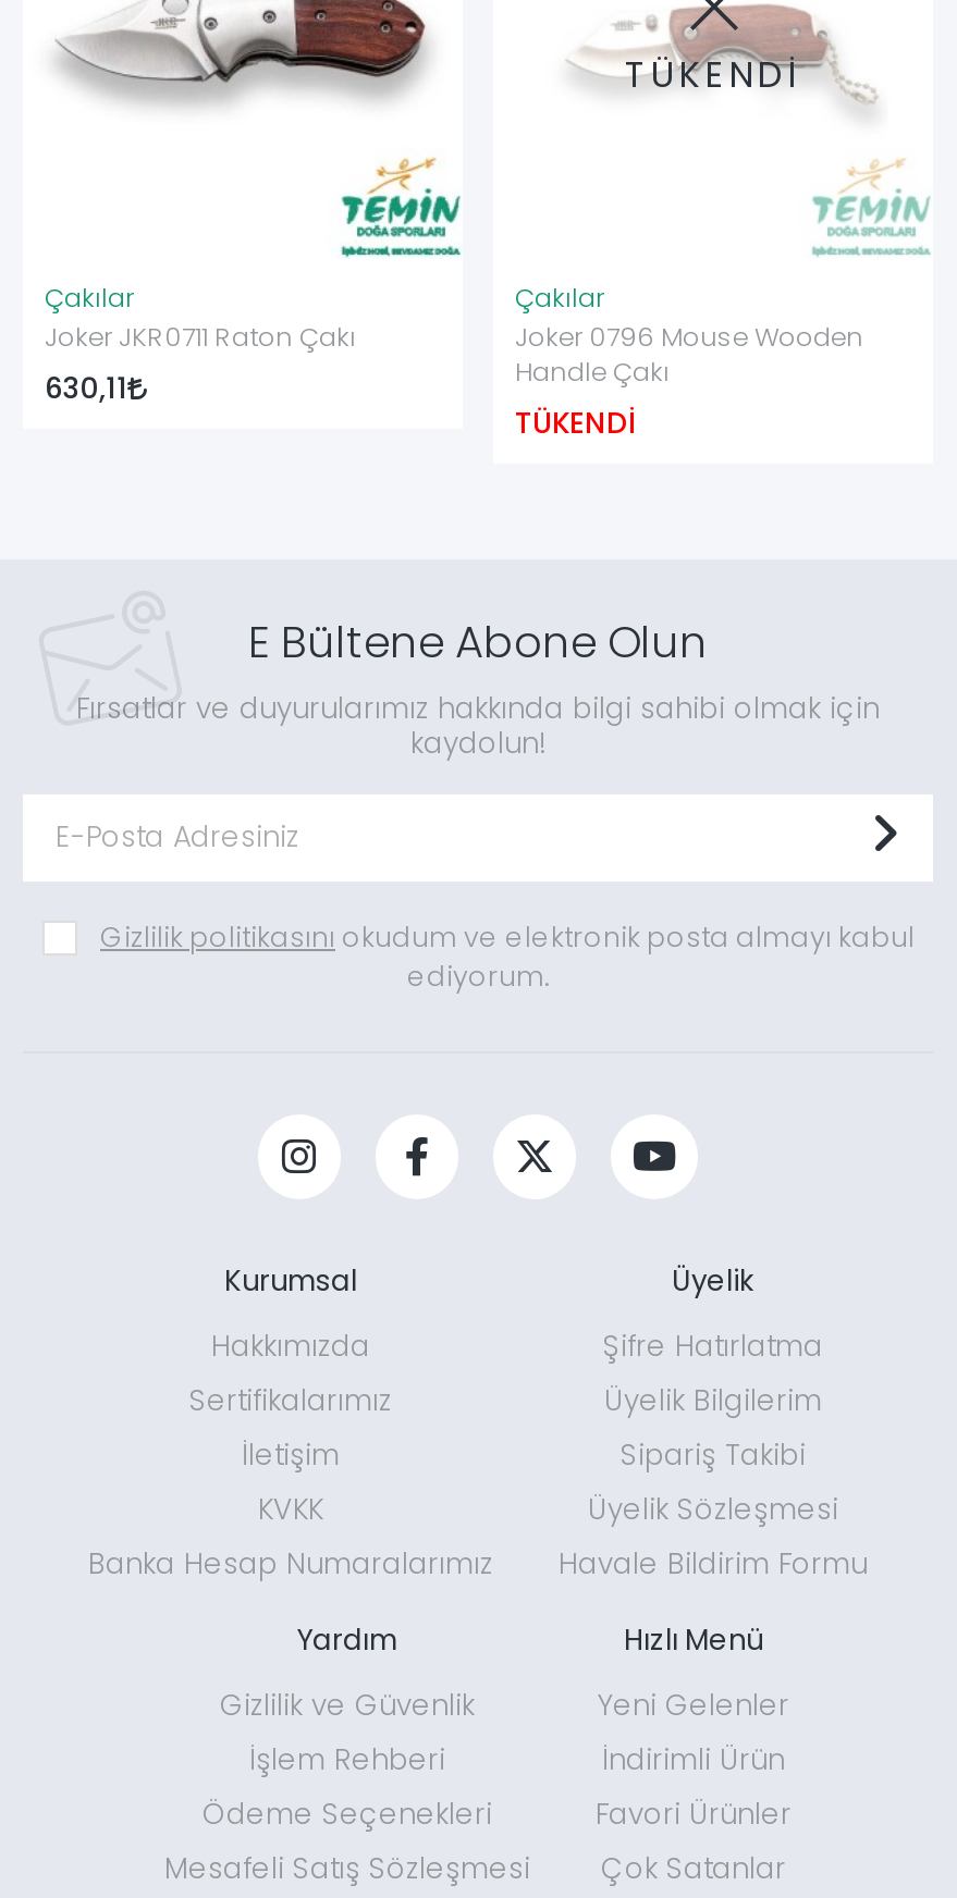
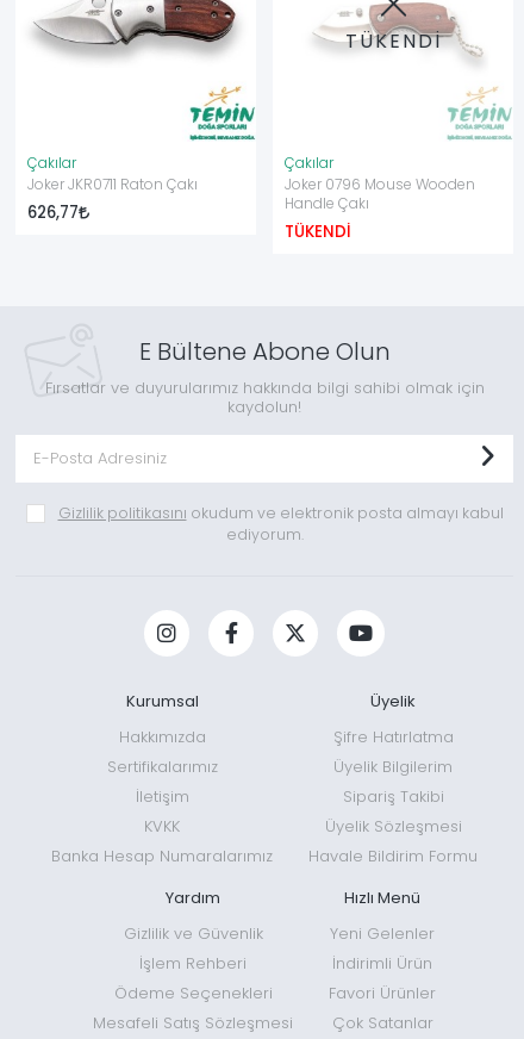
- 630,11
+ 626,77
